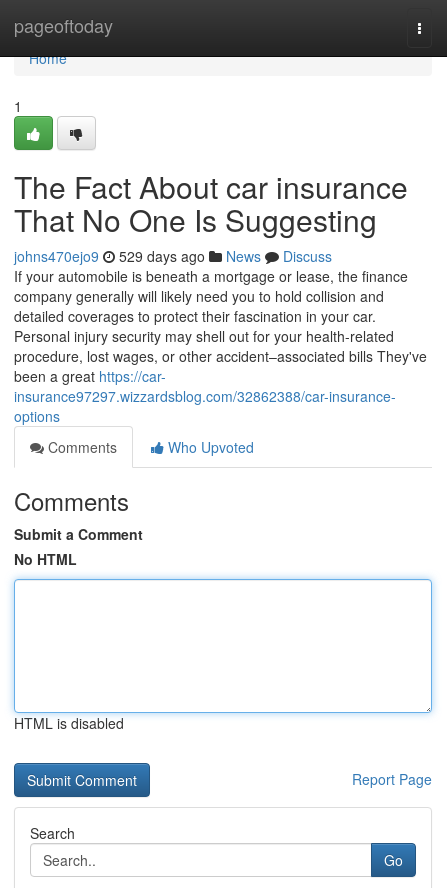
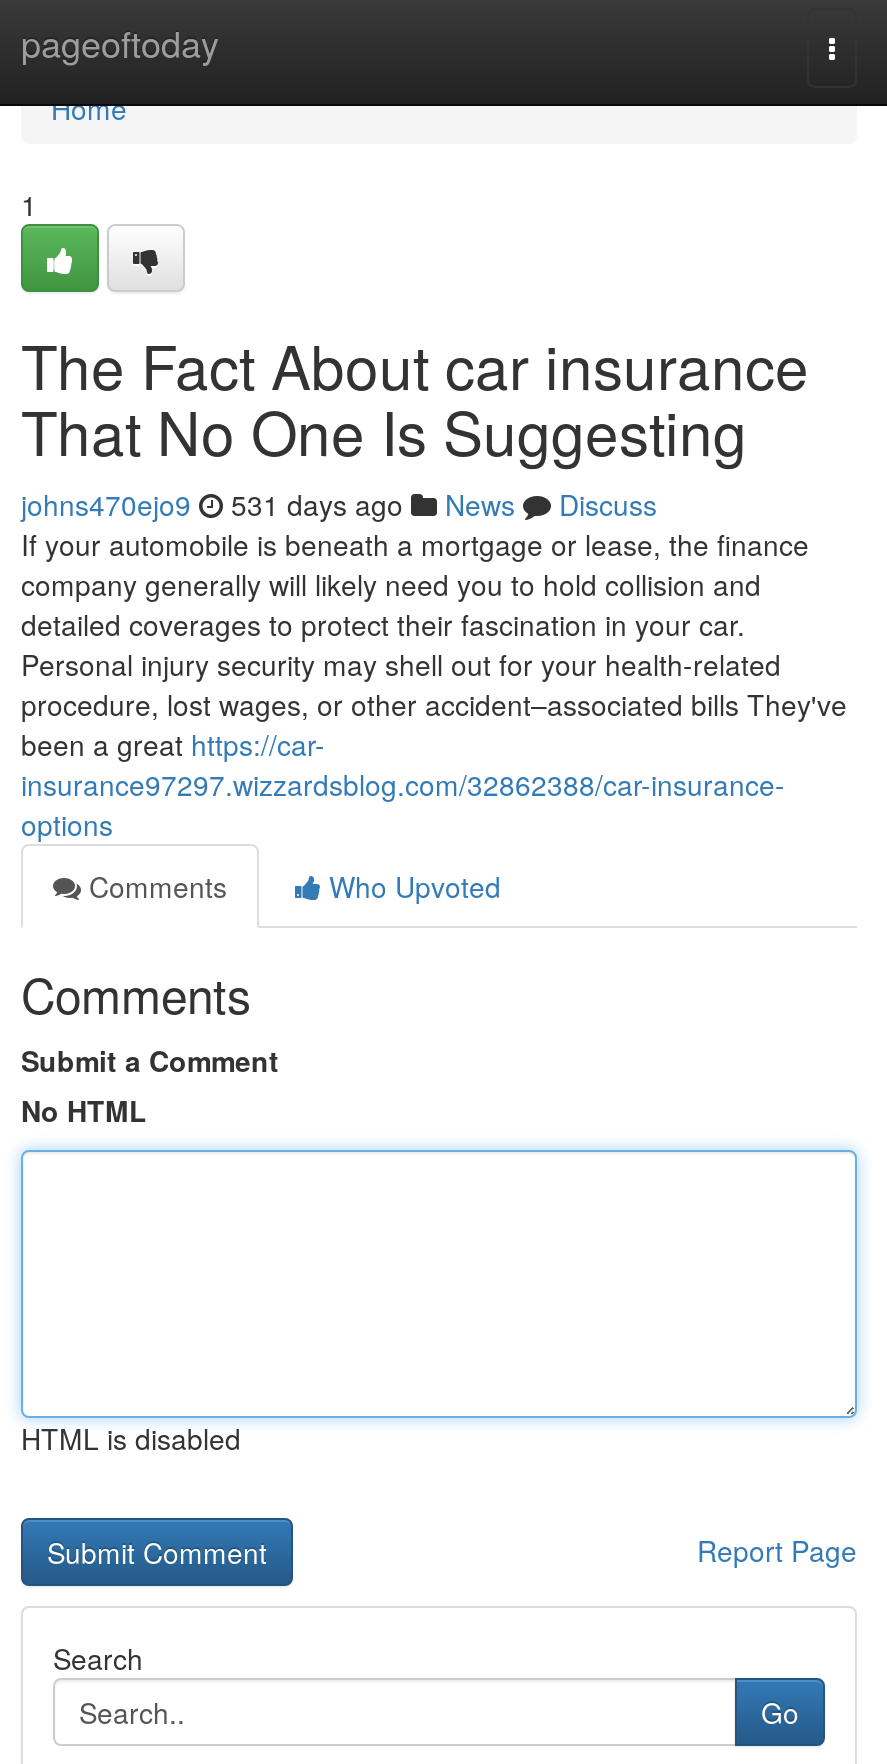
- johns470ejo9 529 days ago News Discuss
+ johns470ejo9 531 days ago News Discuss
